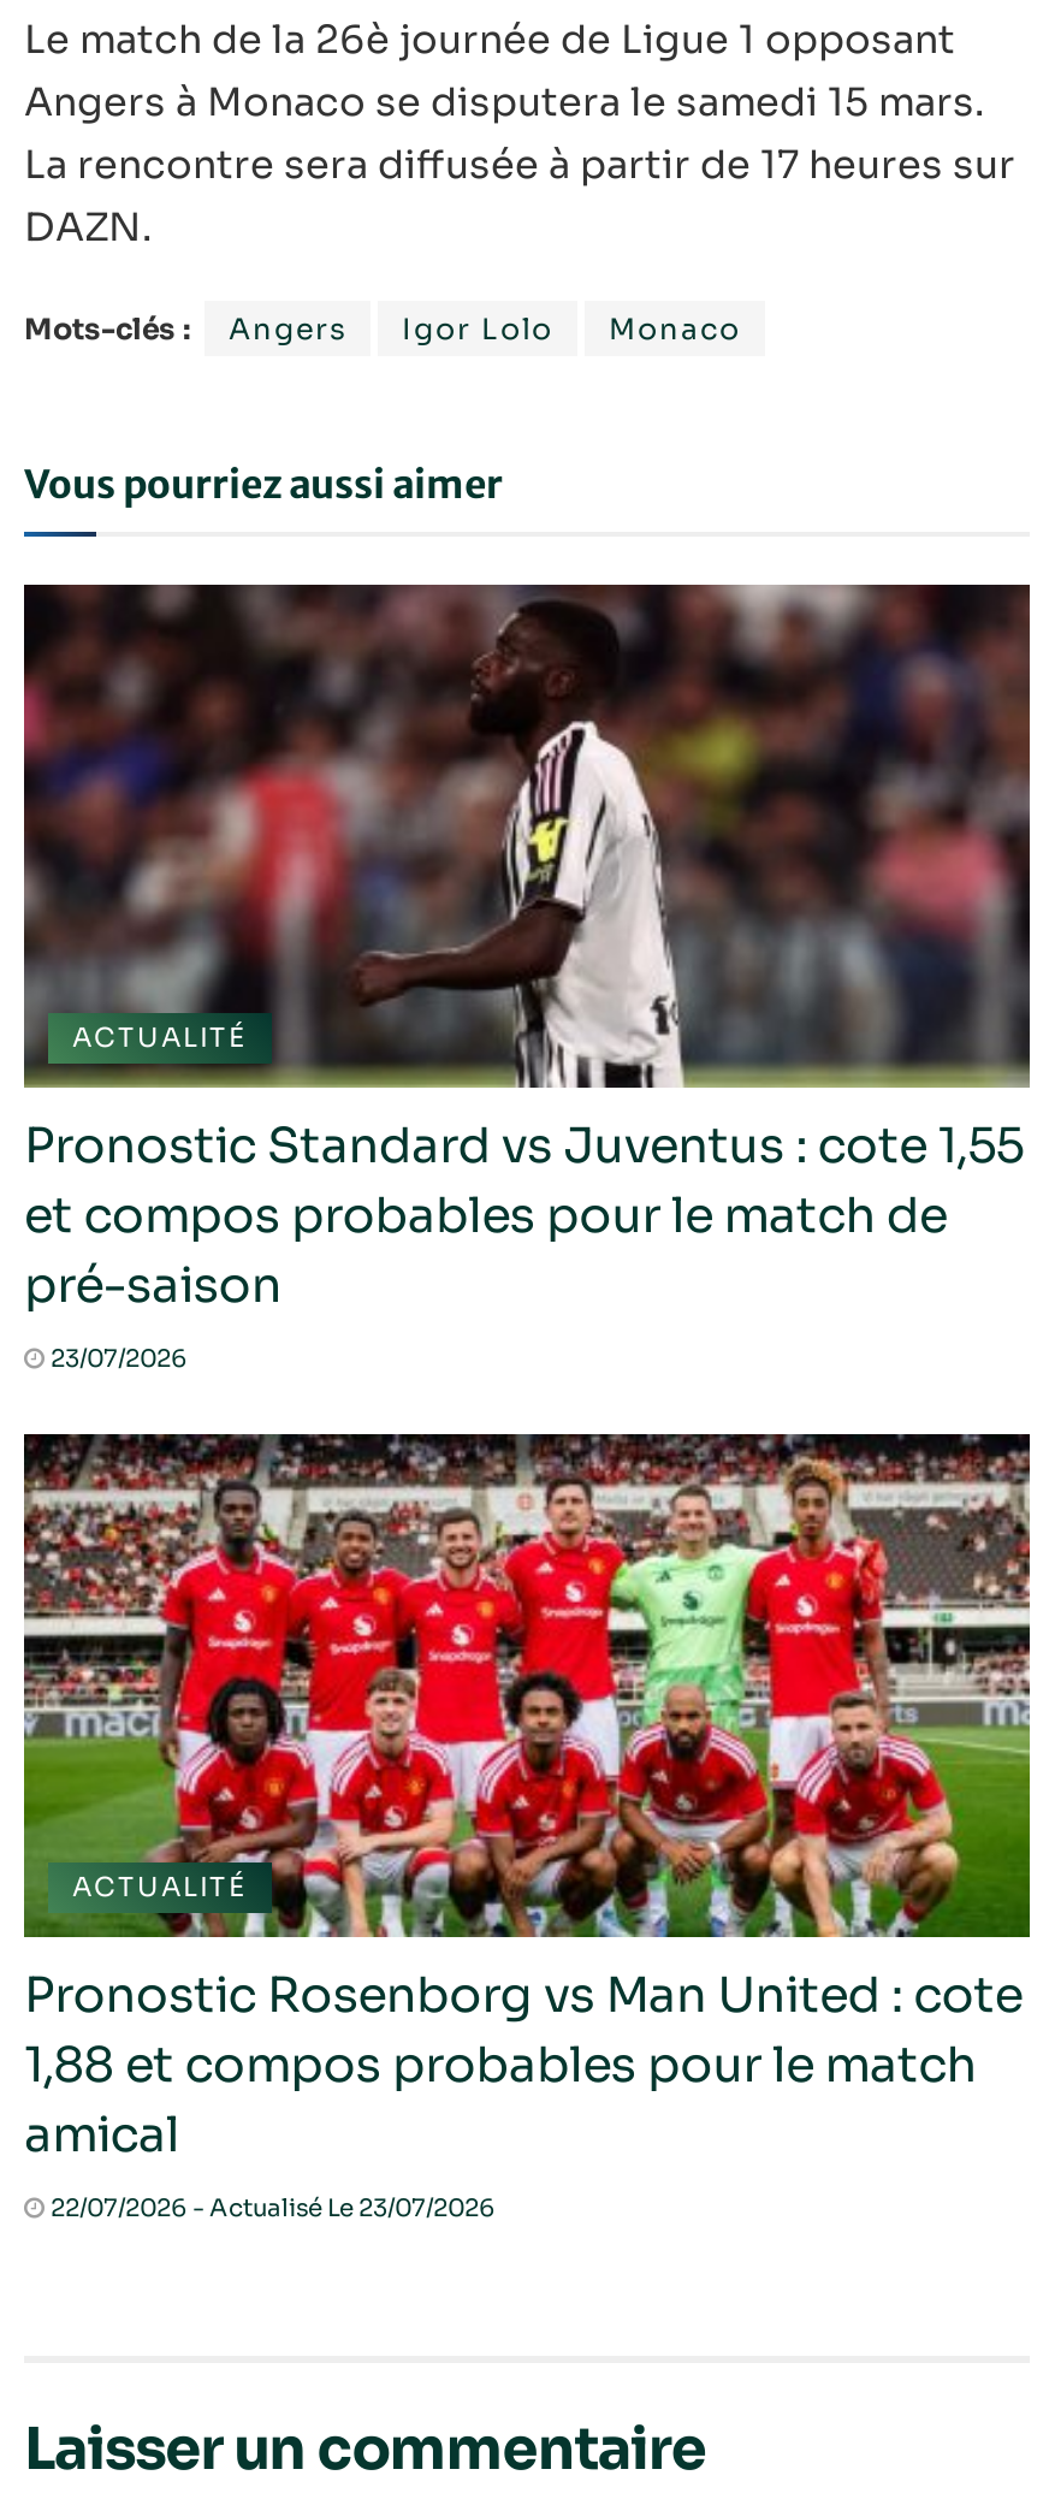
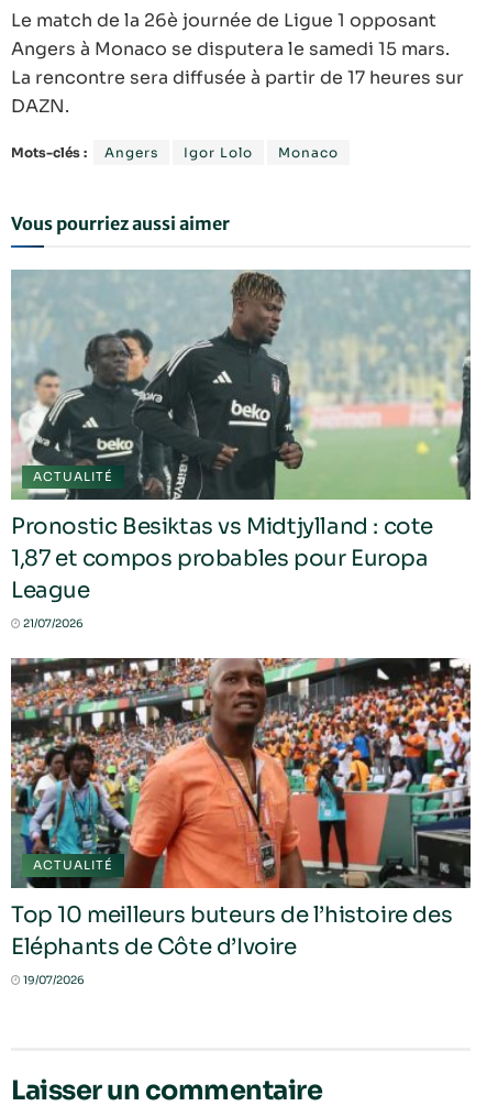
- [image]
- Pronostic Standard vs Juventus : cote 1,55
- et compos probables pour le match de
- pré-saison
- 23/07/2026
+ [image]
+ Pronostic Besiktas vs Midtjylland : cote
+ 1,87 et compos probables pour Europa
+ League
+ 21/07/2026

- [image]
- Pronostic Rosenborg vs Man United : cote
- 1,88 et compos probables pour le match
- amical
- 22/07/2026 - Actualisé Le 23/07/2026
+ [image]
+ Top 10 meilleurs buteurs de l’histoire des
+ Eléphants de Côte d’Ivoire
+ 19/07/2026
